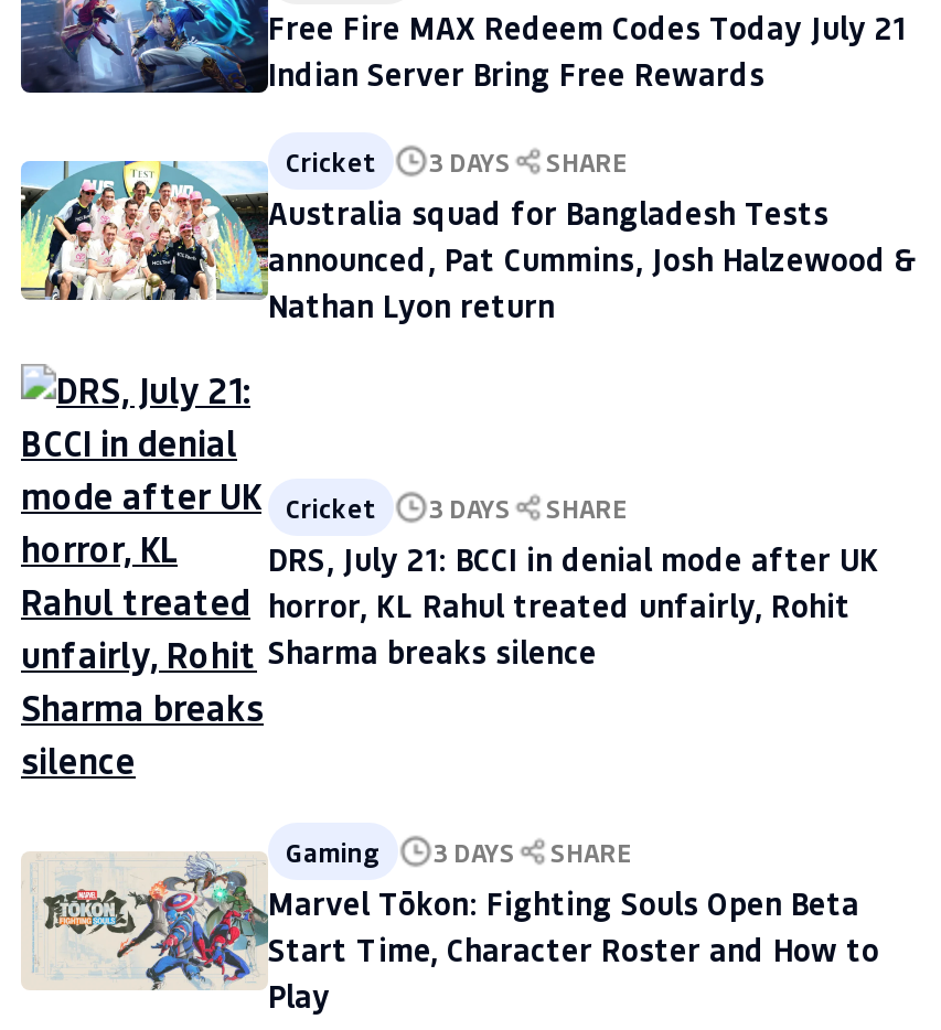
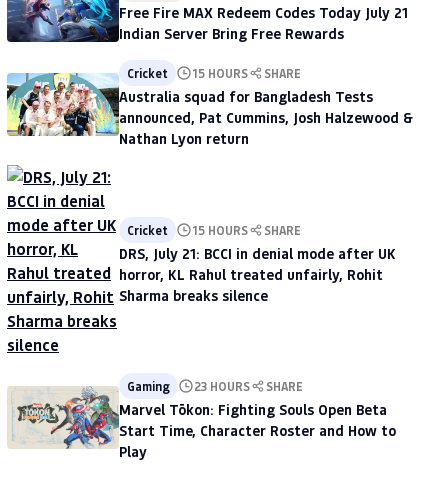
- Cricket 3 DAYS SHARE
+ Cricket 15 HOURS SHARE

- Cricket 3 DAYS SHARE
+ Cricket 15 HOURS SHARE

- Gaming 3 DAYS SHARE
+ Gaming 23 HOURS SHARE
